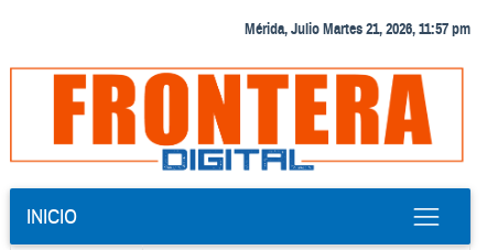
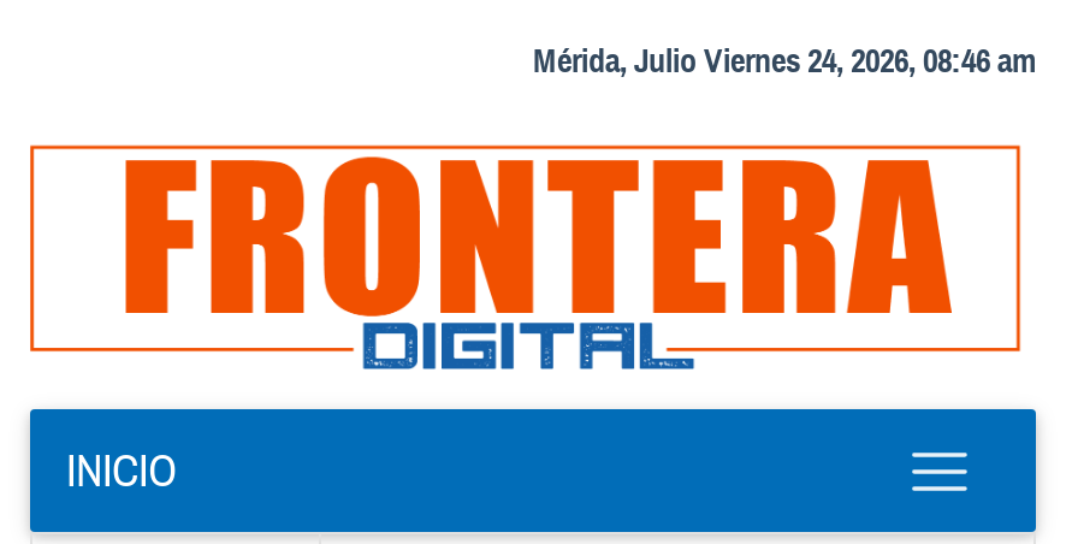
- Mérida, Julio Martes 21, 2026, 11:57 pm
+ Mérida, Julio Viernes 24, 2026, 08:46 am
